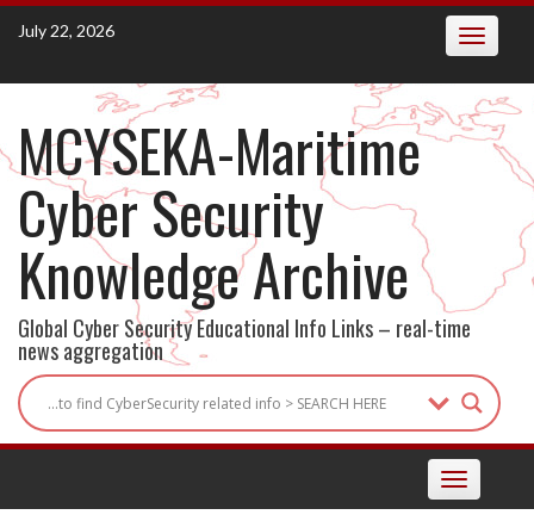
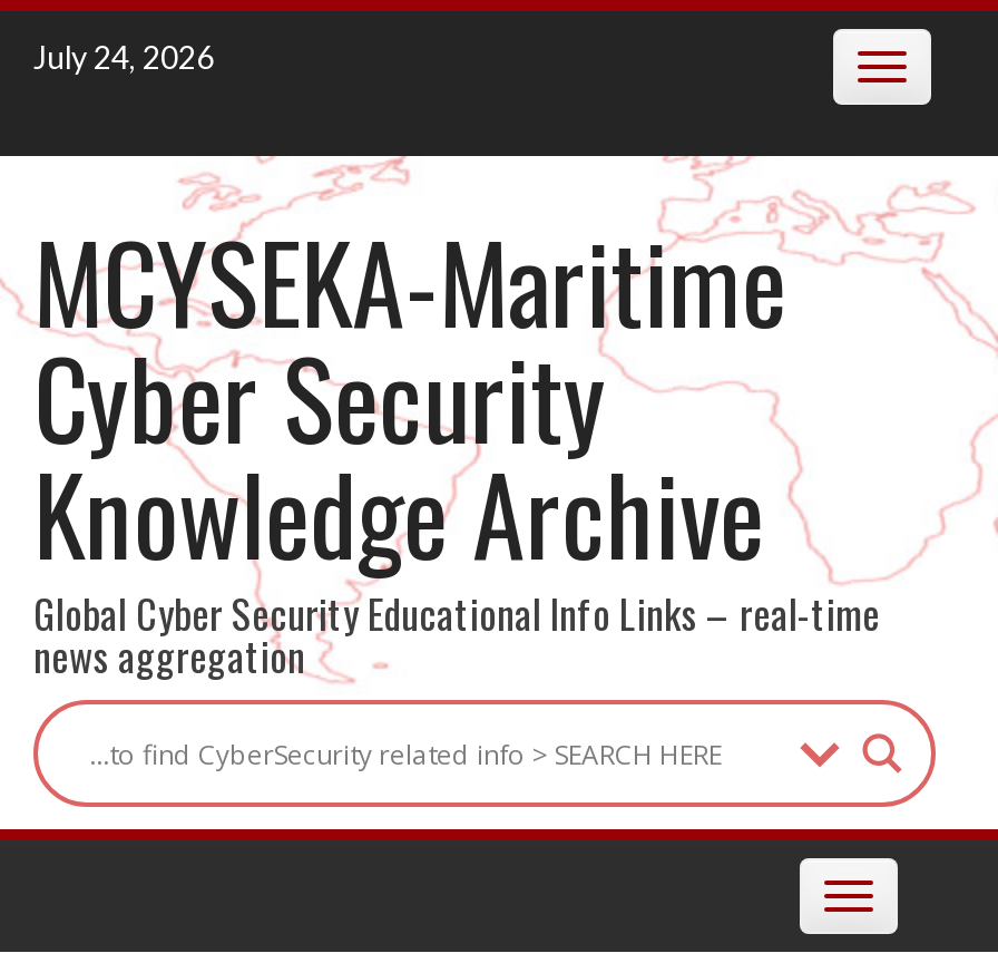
- July 22, 2026
+ July 24, 2026
